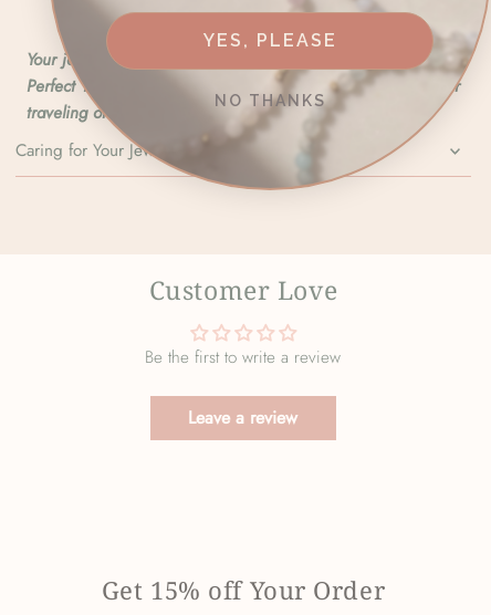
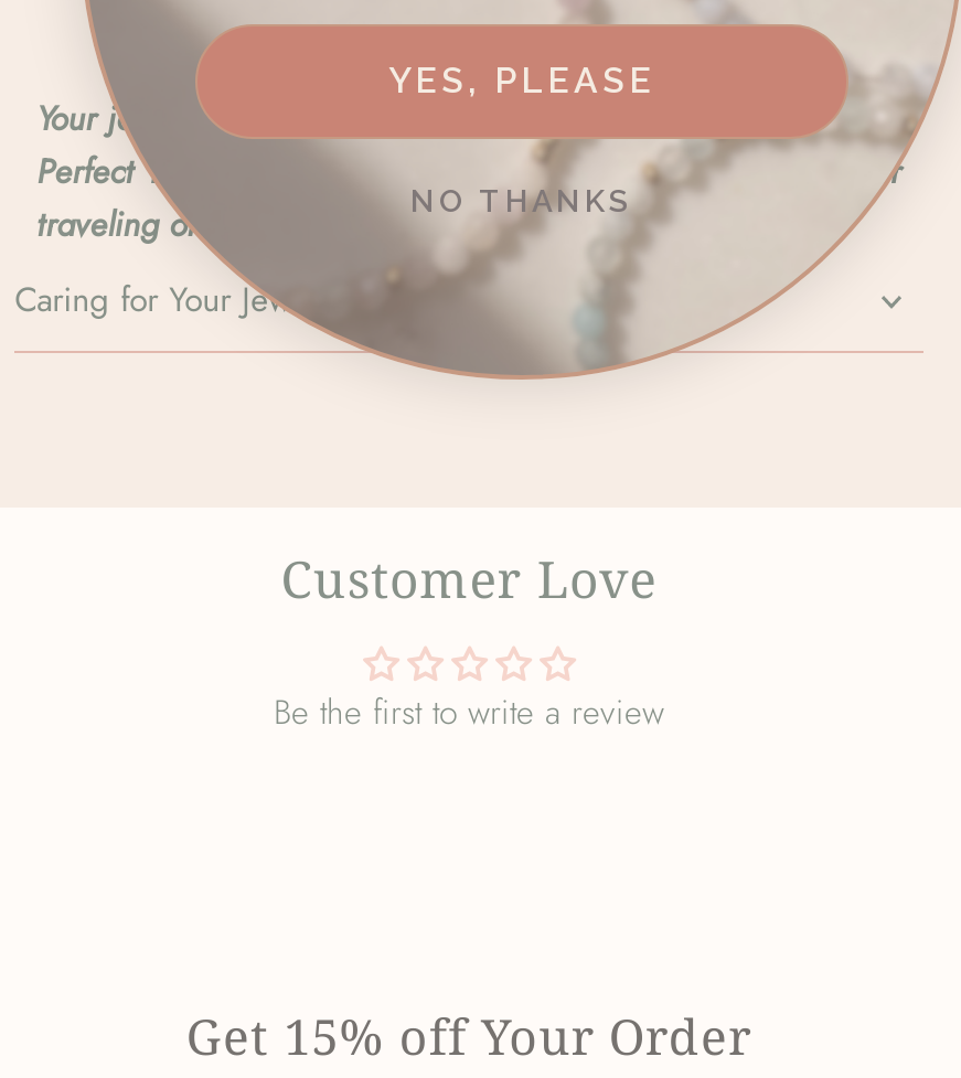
- Leave a review
